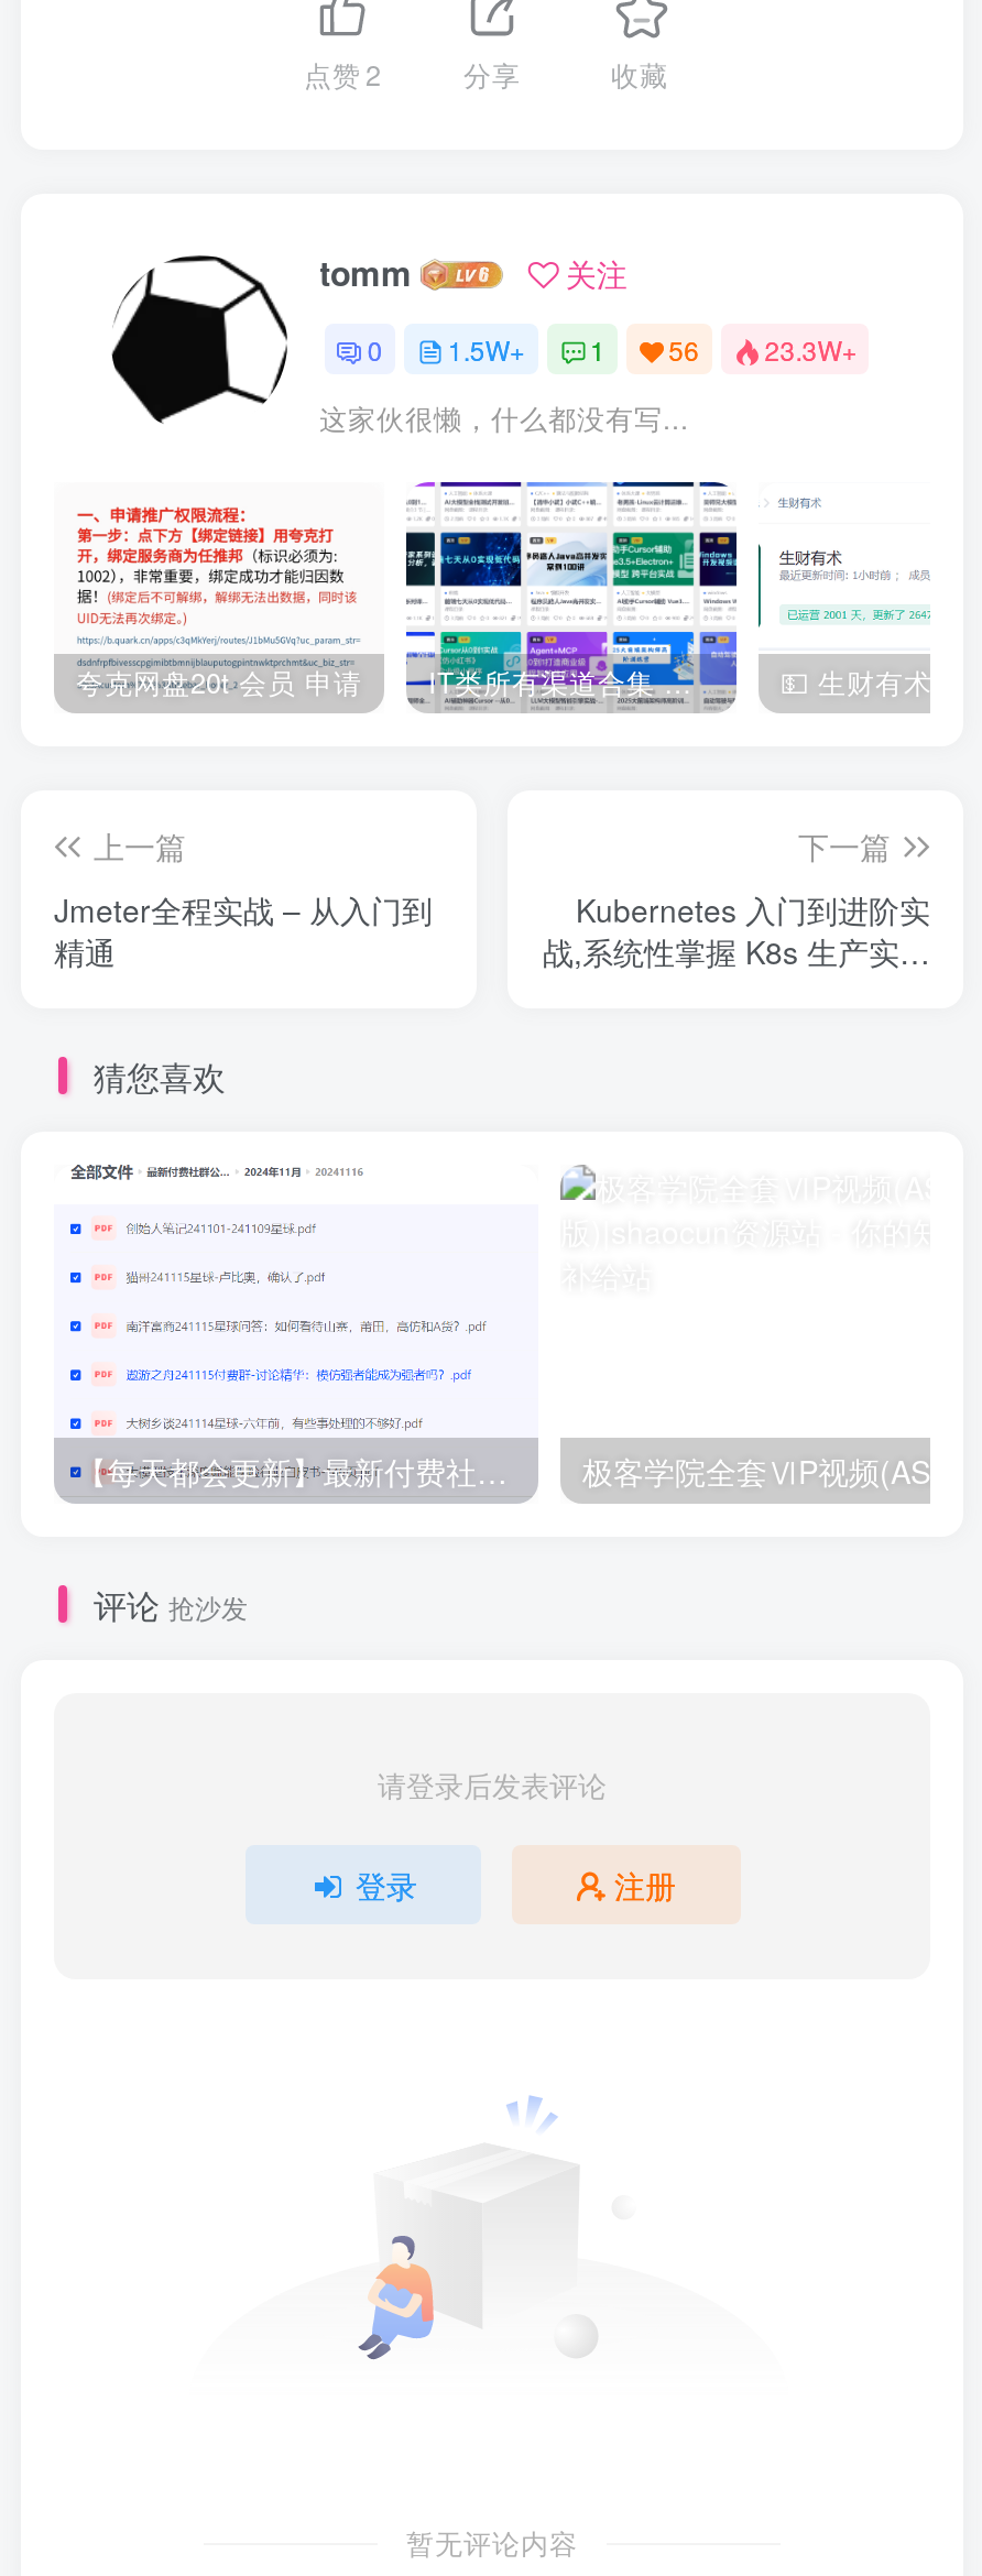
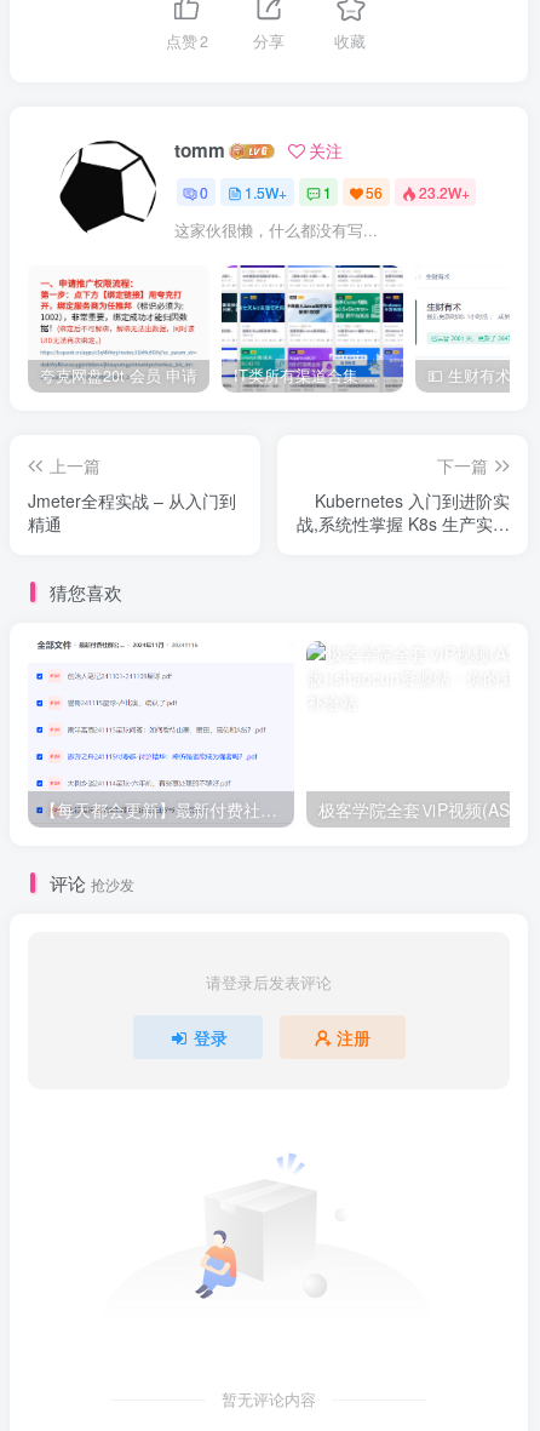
- 0 1.5W+ 1 56 23.3W+
+ 0 1.5W+ 1 56 23.2W+
